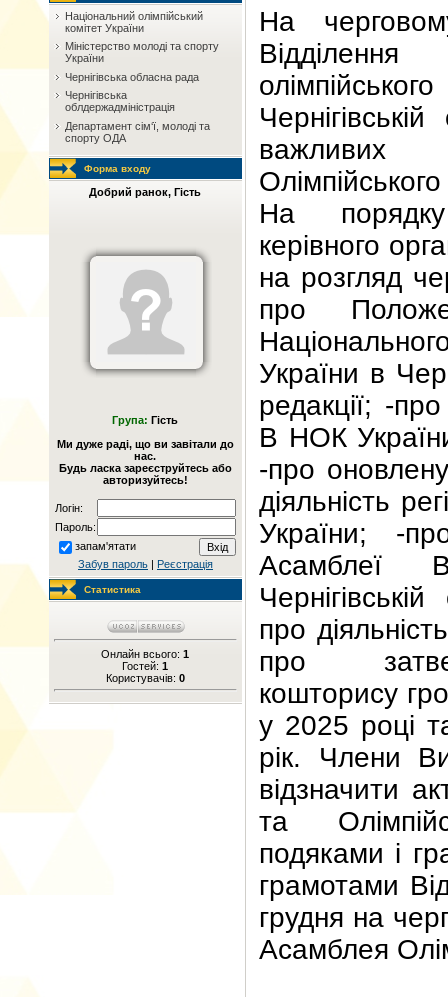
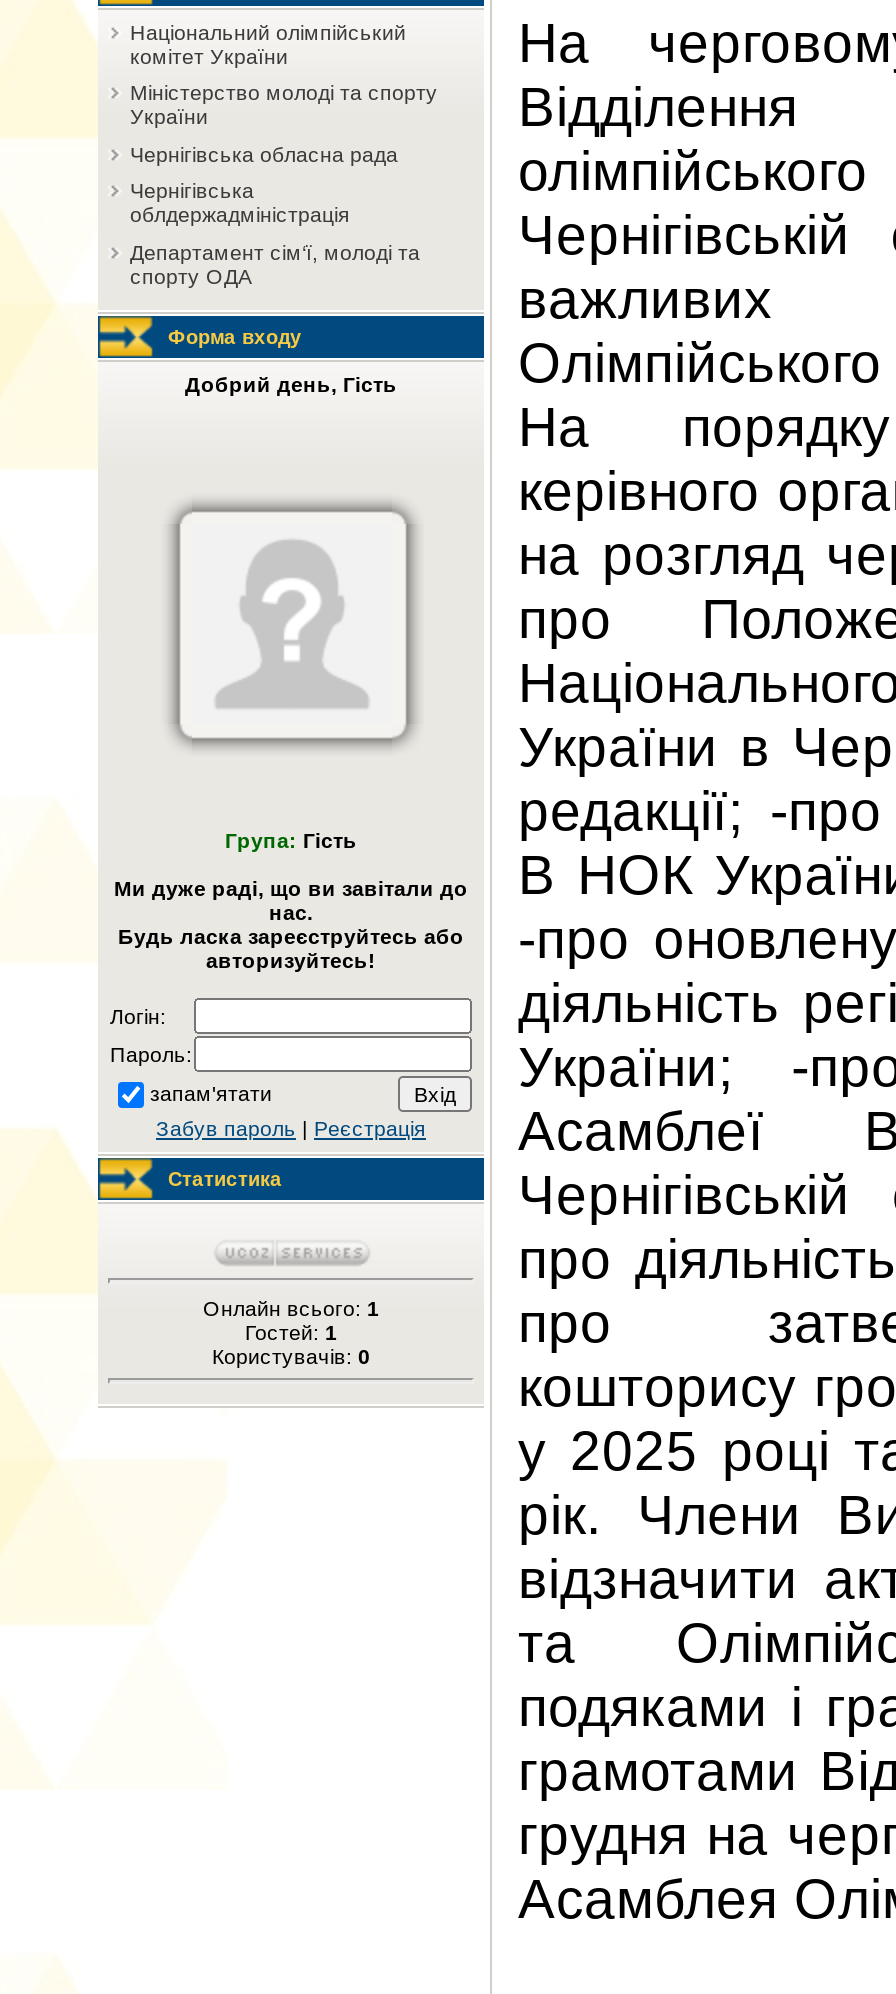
- Добрий ранок, Гість
+ Добрий день, Гість
